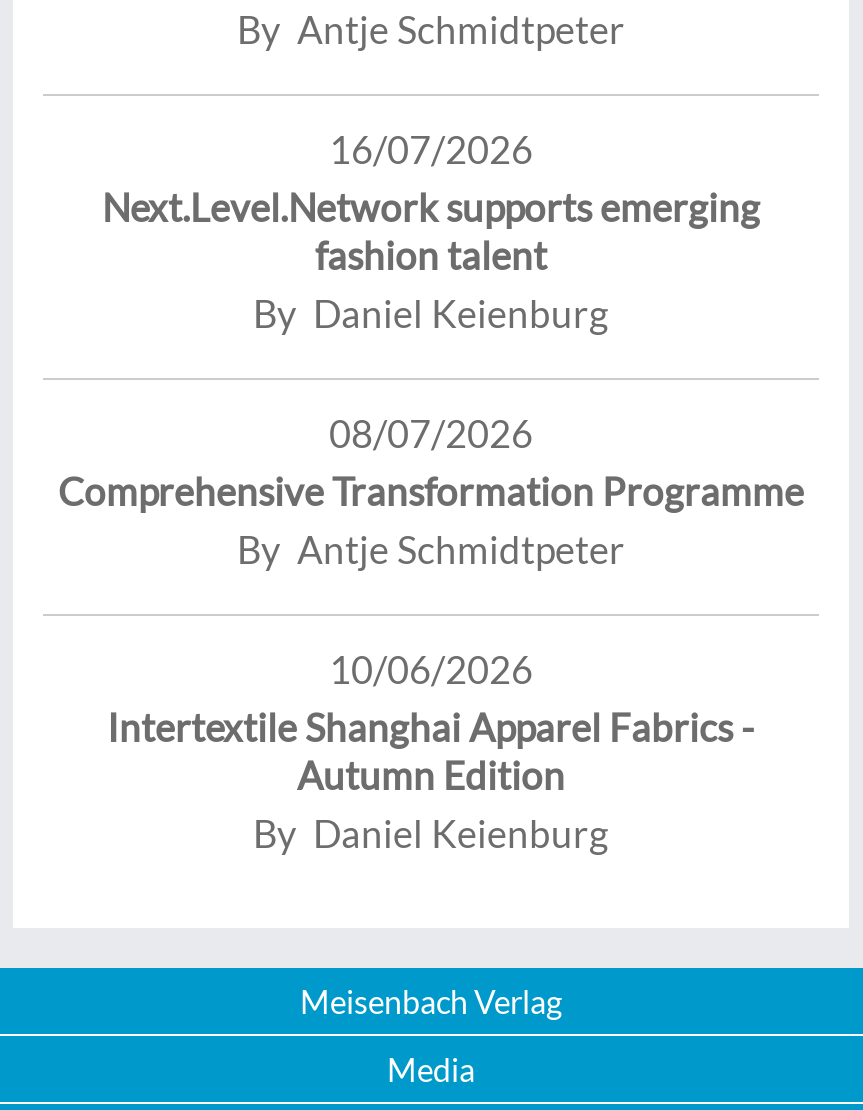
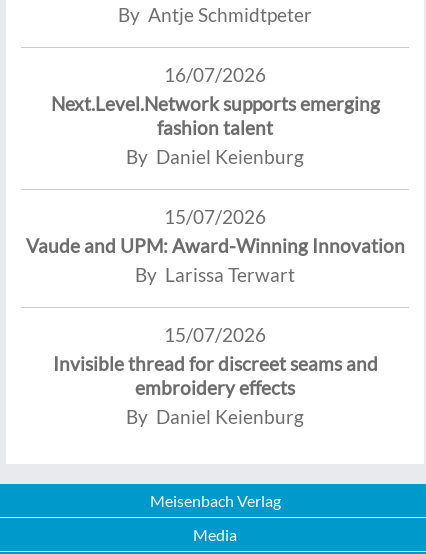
- 08/07/2026
- Comprehensive Transformation Programme
- By Antje Schmidtpeter
+ 15/07/2026
+ Vaude and UPM: Award-Winning Innovation
+ By Larissa Terwart

- 10/06/2026
- Intertextile Shanghai Apparel Fabrics -
- Autumn Edition
+ 15/07/2026
+ Invisible thread for discreet seams and
+ embroidery effects
